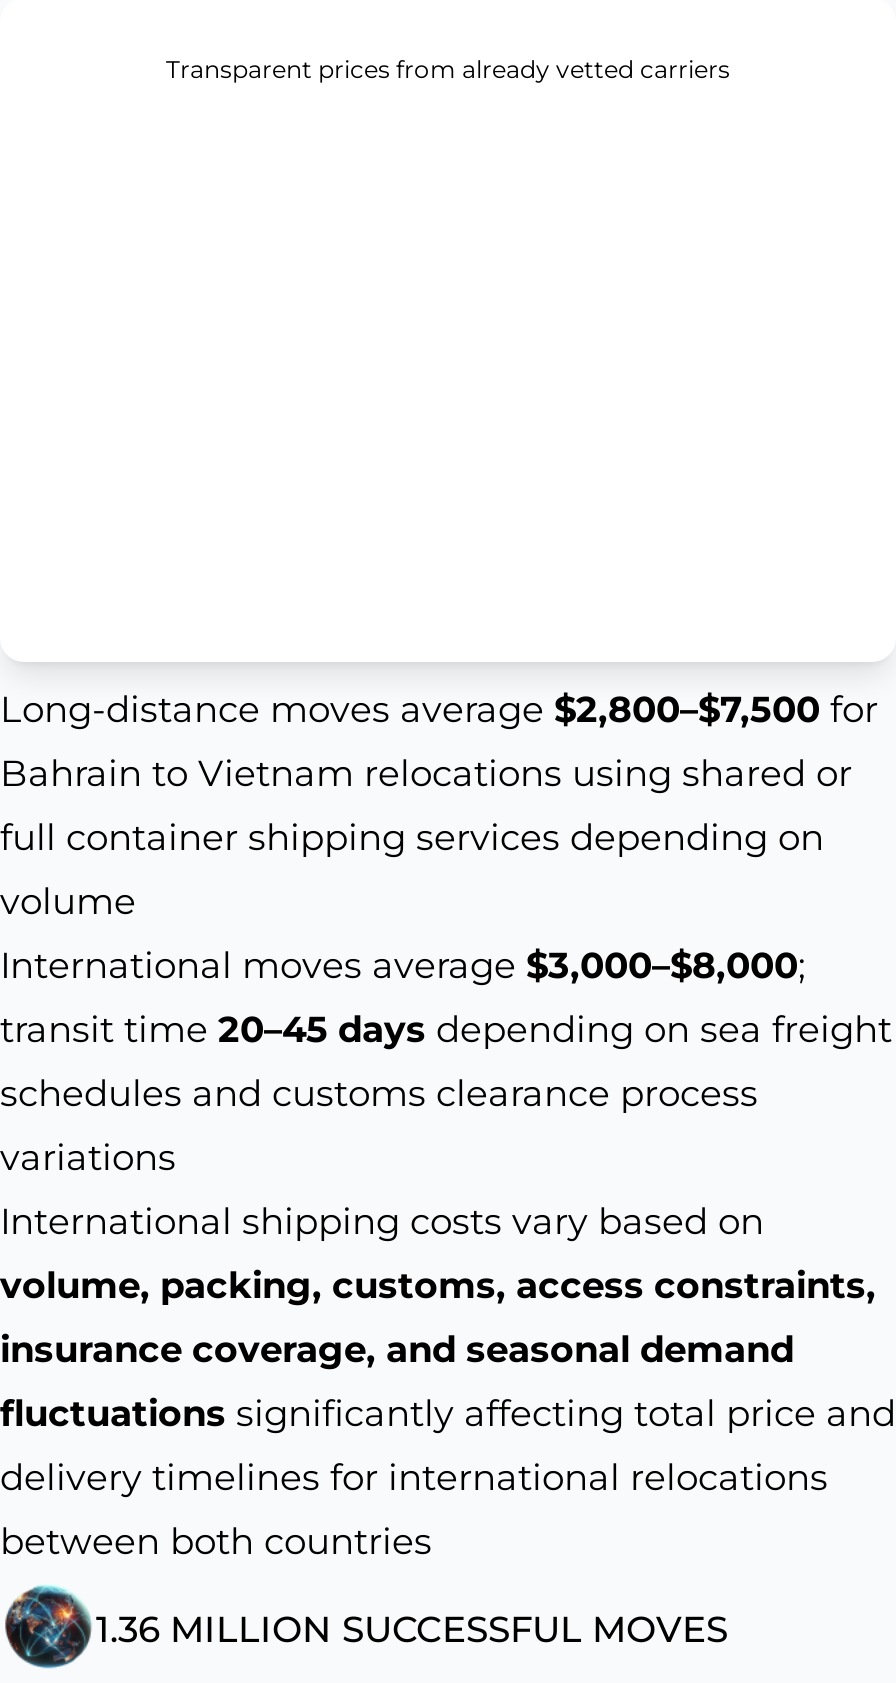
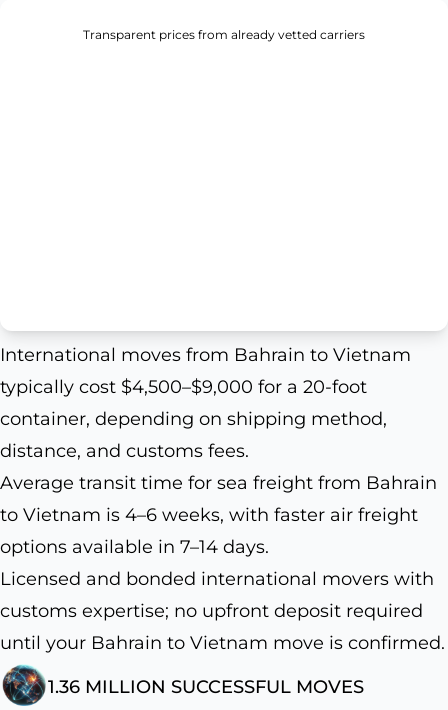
- Long-distance moves average $2,800–$7,500 for
- Bahrain to Vietnam relocations using shared or
- full container shipping services depending on
- volume
- International moves average $3,000–$8,000;
- transit time 20–45 days depending on sea freight
- schedules and customs clearance process
- variations
- International shipping costs vary based on
- volume, packing, customs, access constraints,
- insurance coverage, and seasonal demand
- fluctuations significantly affecting total price and
- delivery timelines for international relocations
- between both countries
+ International moves from Bahrain to Vietnam
+ typically cost $4,500–$9,000 for a 20-foot
+ container, depending on shipping method,
+ distance, and customs fees.
+ Average transit time for sea freight from Bahrain
+ to Vietnam is 4–6 weeks, with faster air freight
+ options available in 7–14 days.
+ Licensed and bonded international movers with
+ customs expertise; no upfront deposit required
+ until your Bahrain to Vietnam move is confirmed.
